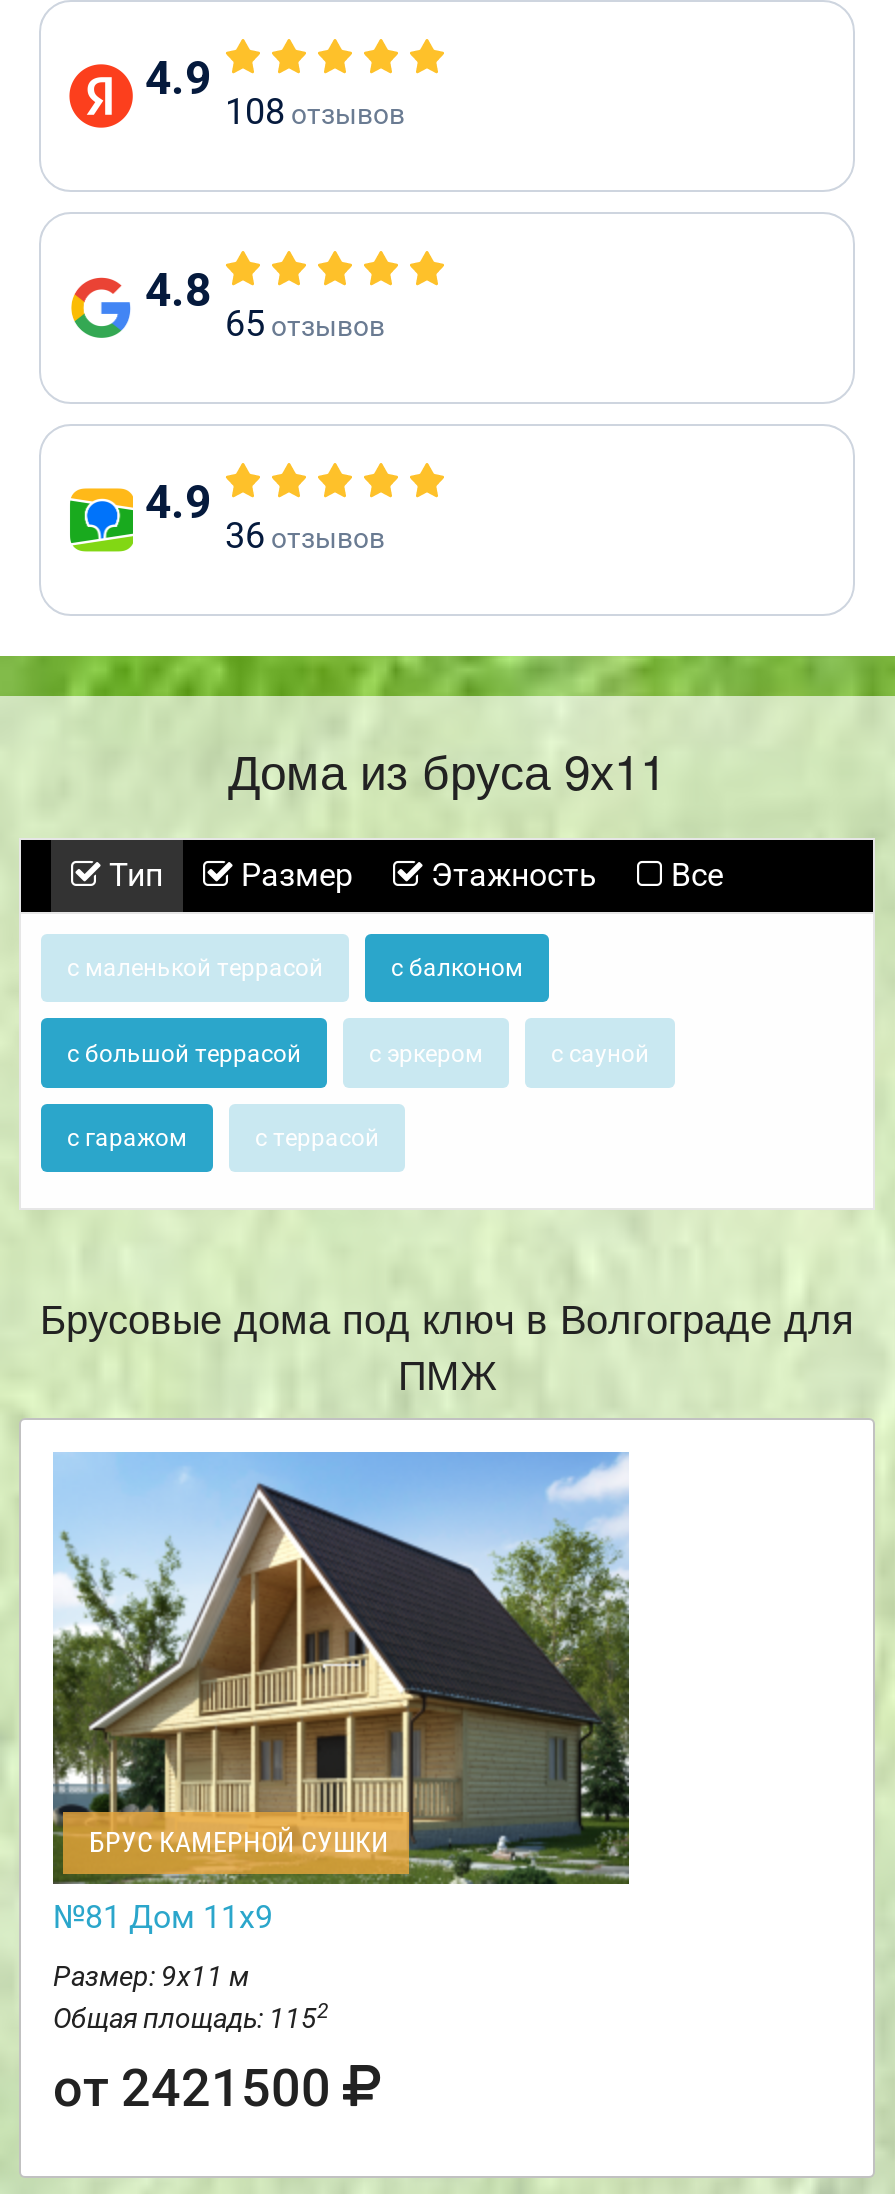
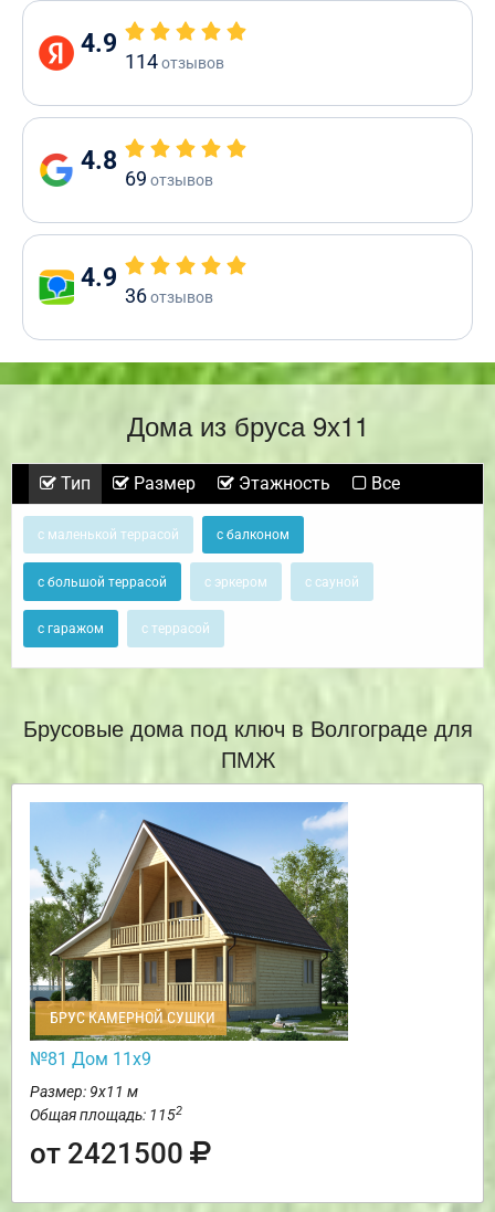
- 108 отзывов
+ 114 отзывов

- 65 отзывов
+ 69 отзывов
